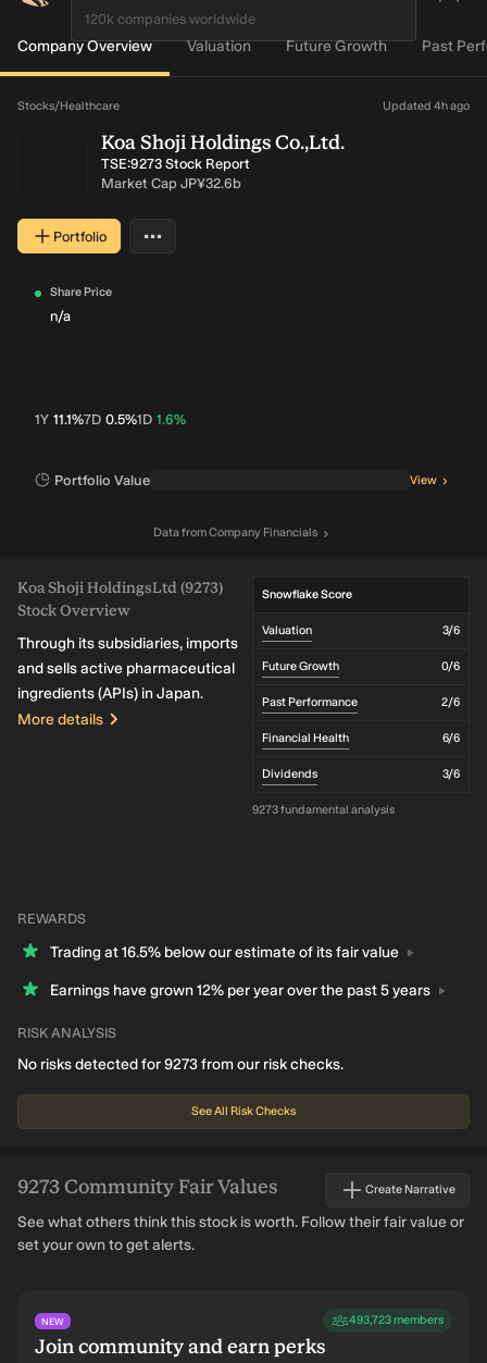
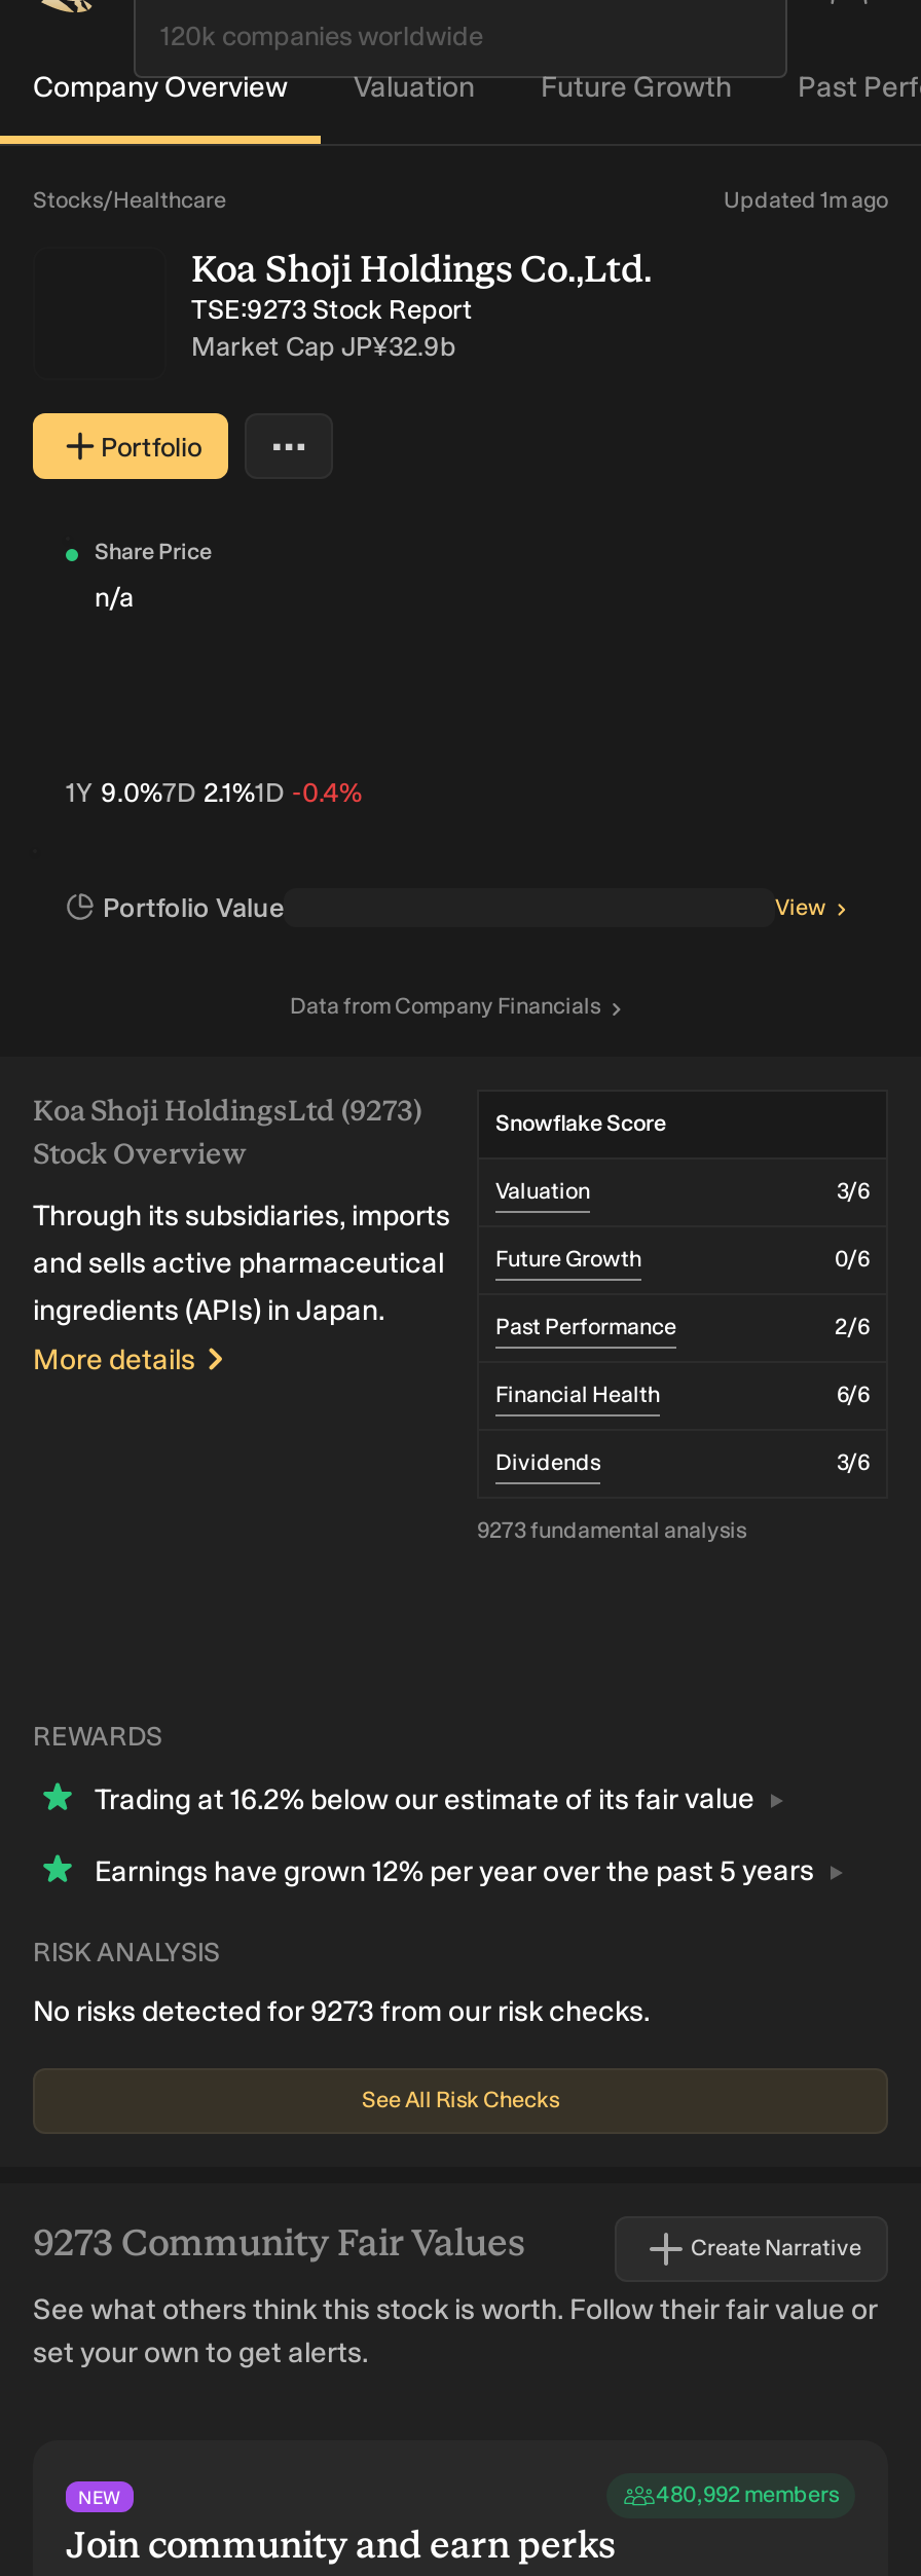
- Updated 4h ago
+ Updated 1m ago

- Market Cap JP¥32.6b
+ Market Cap JP¥32.9b

- 1Y 11.1%7D 0.5%1D 1.6%
+ 1Y 9.0%7D 2.1%1D -0.4%

- Trading at 16.5% below our estimate of its fair value
+ Trading at 16.2% below our estimate of its fair value

- 493,723 members
+ 480,992 members
